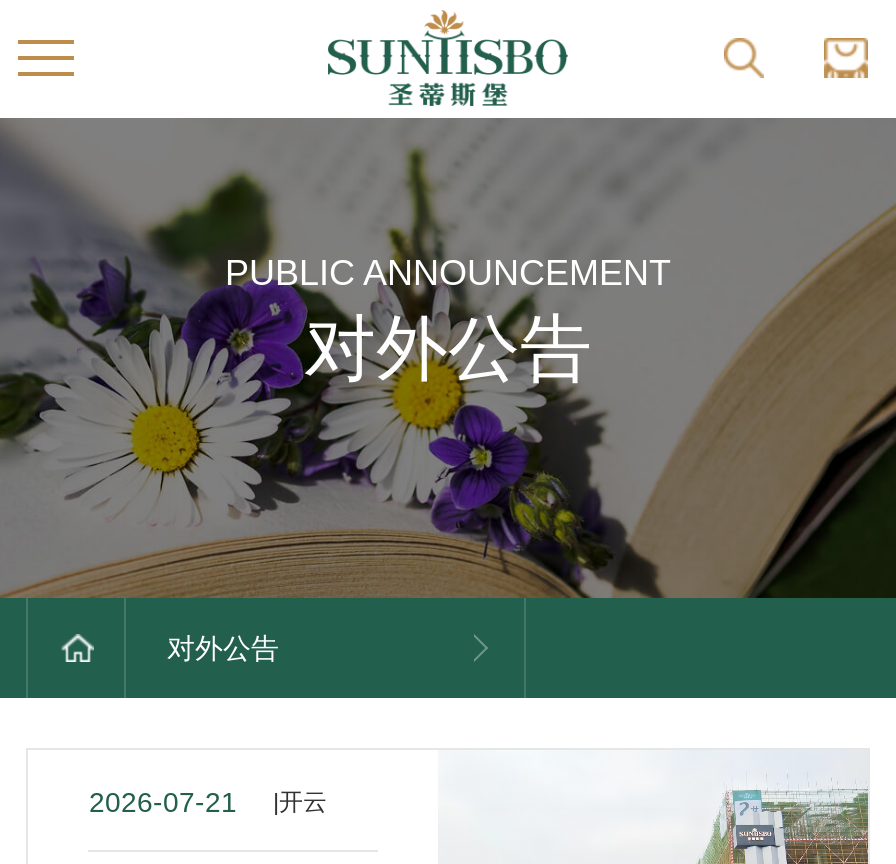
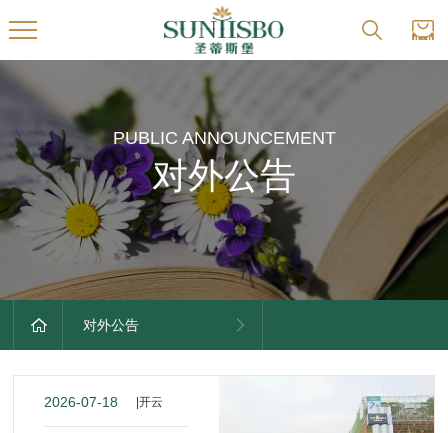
- 2026-07-21
+ 2026-07-18
